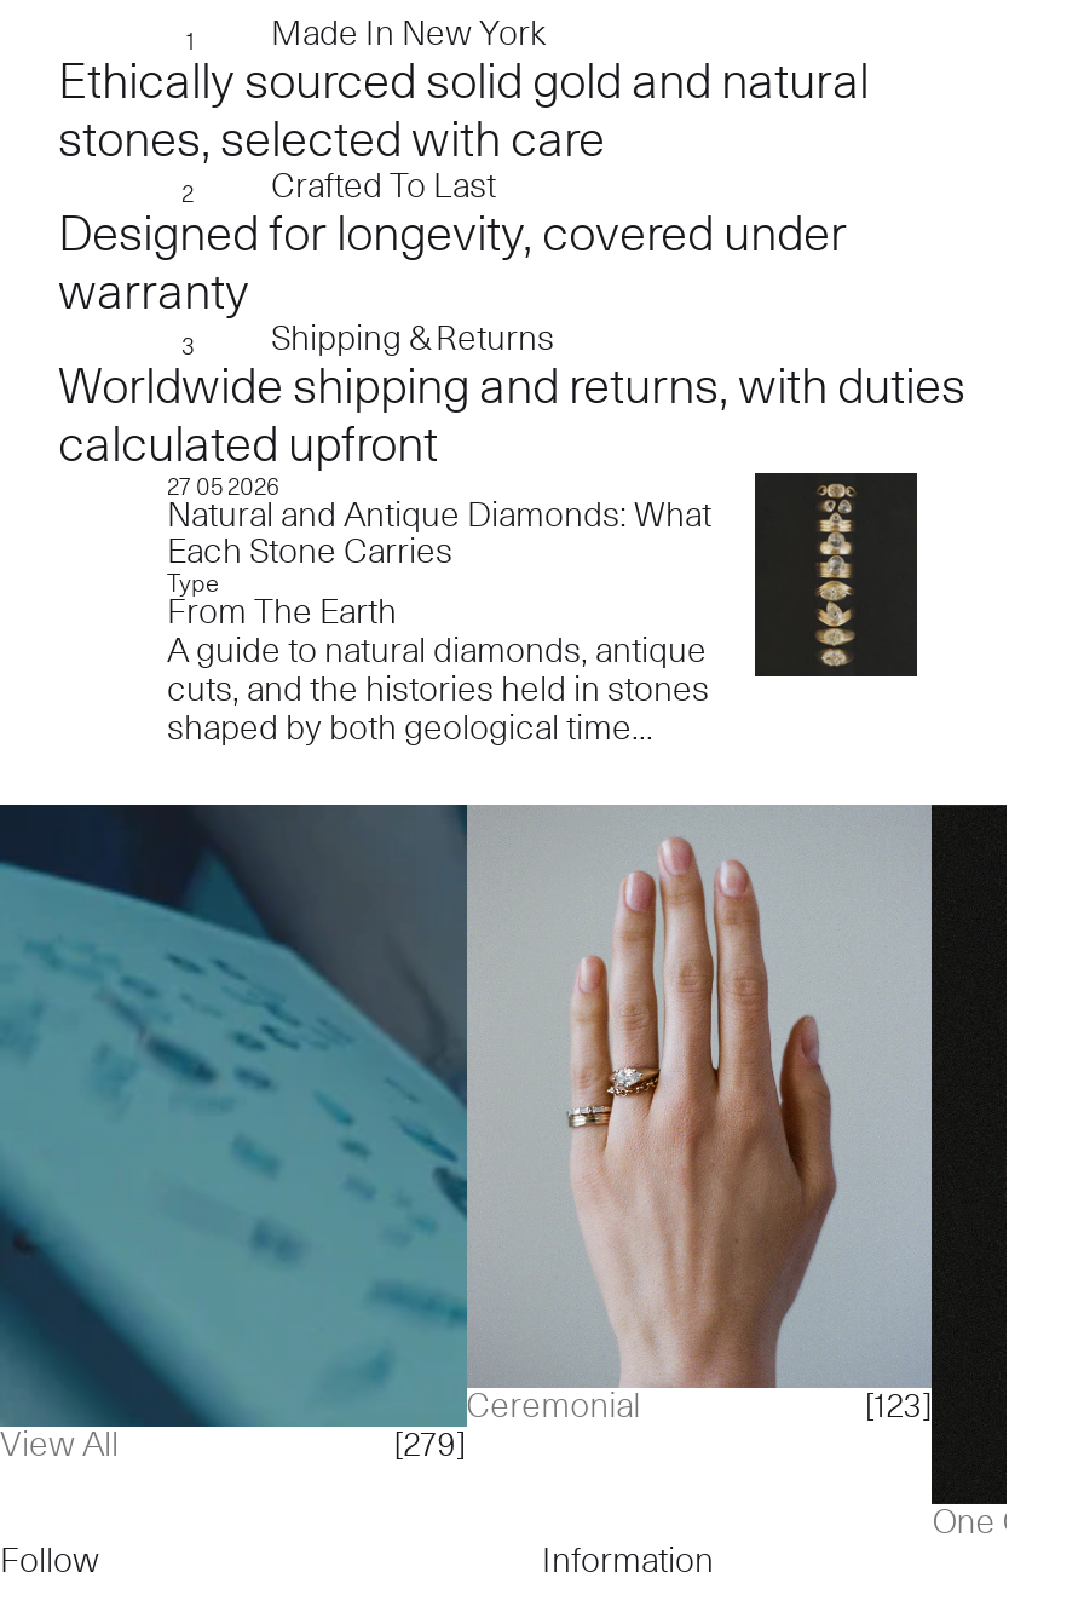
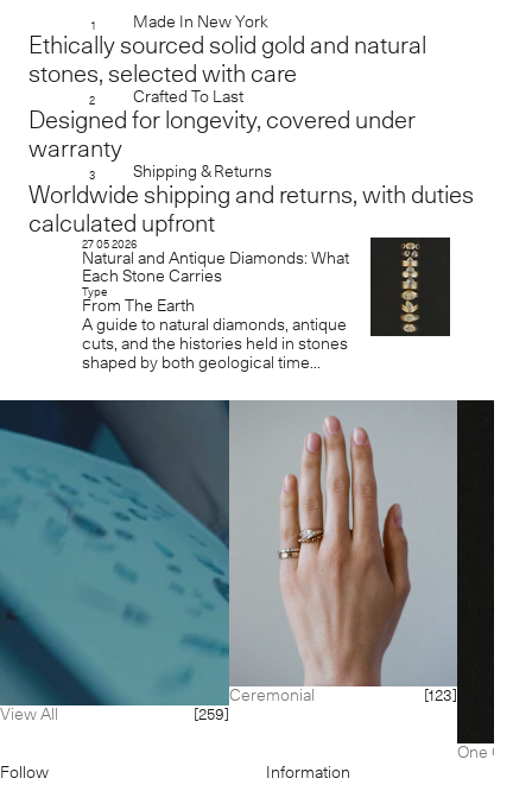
- [279]
+ [259]
